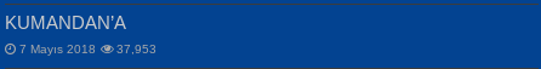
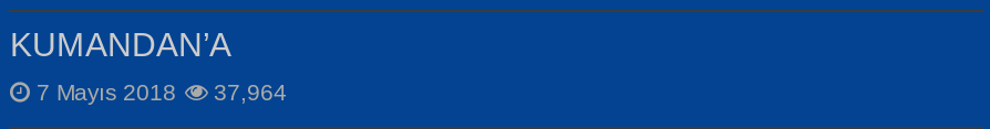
- 7 Mayıs 2018 37,953
+ 7 Mayıs 2018 37,964
